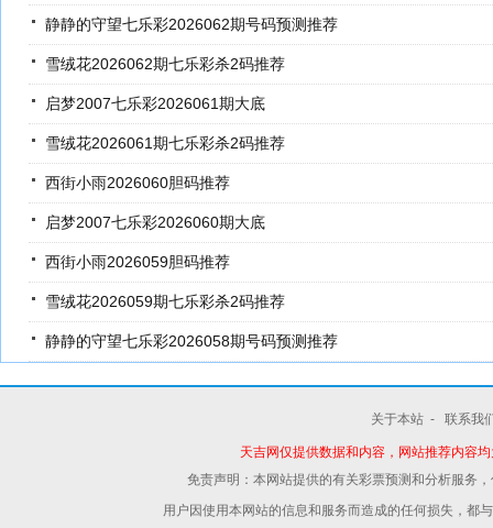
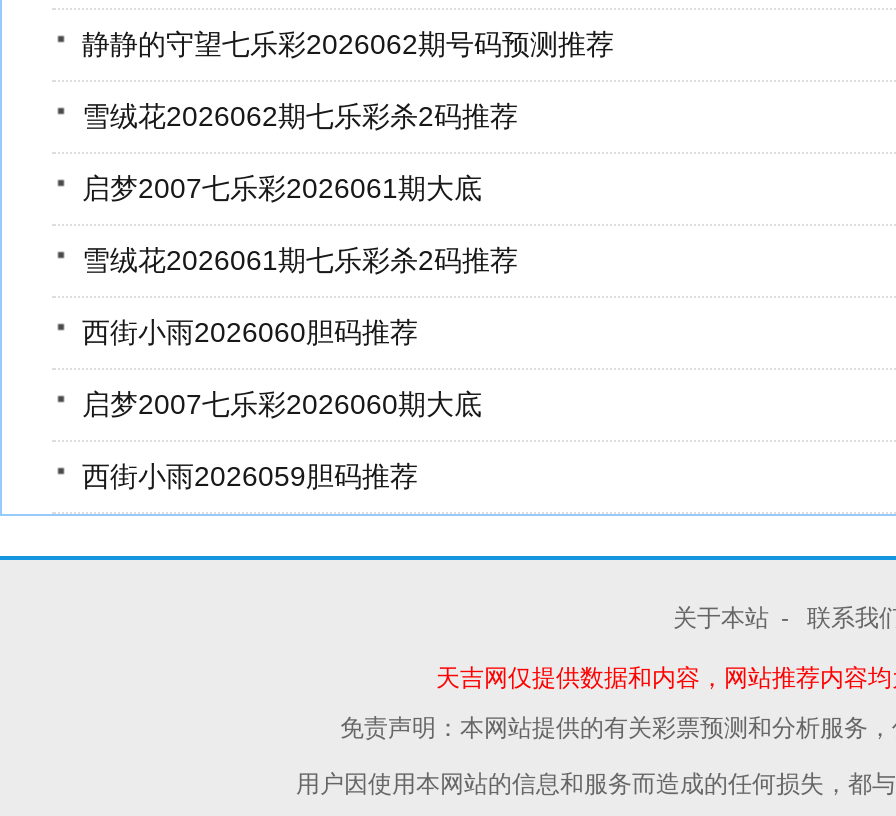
- 雪绒花2026059期七乐彩杀2码推荐
- 静静的守望七乐彩2026058期号码预测推荐
